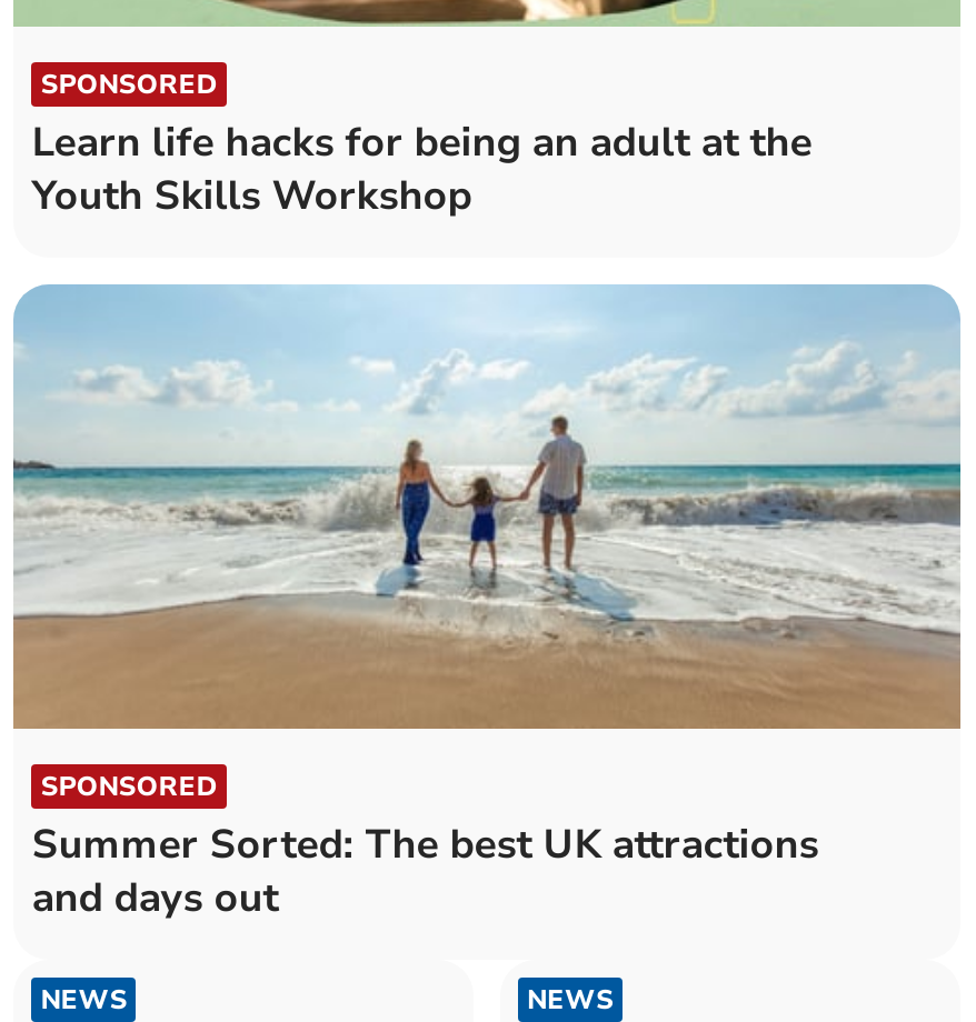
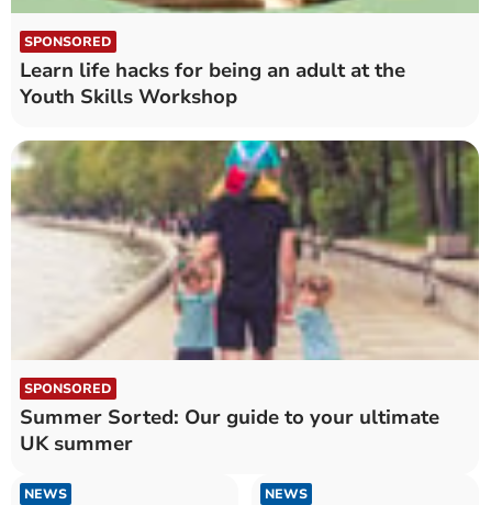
- [image]
- Summer Sorted: The best UK attractions
- and days out
+ [image]
+ Summer Sorted: Our guide to your ultimate
+ UK summer
